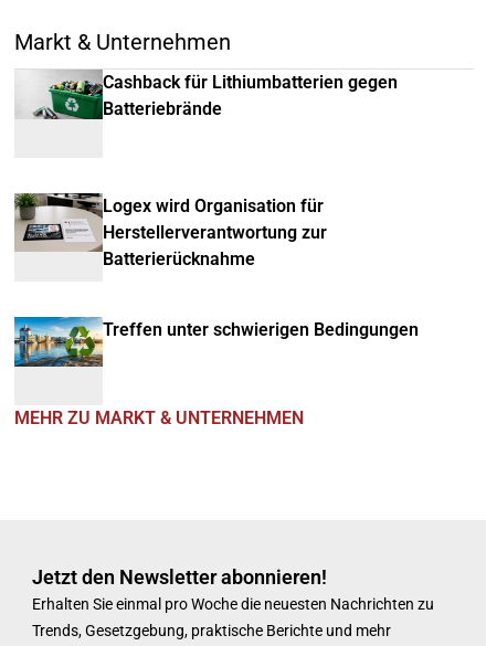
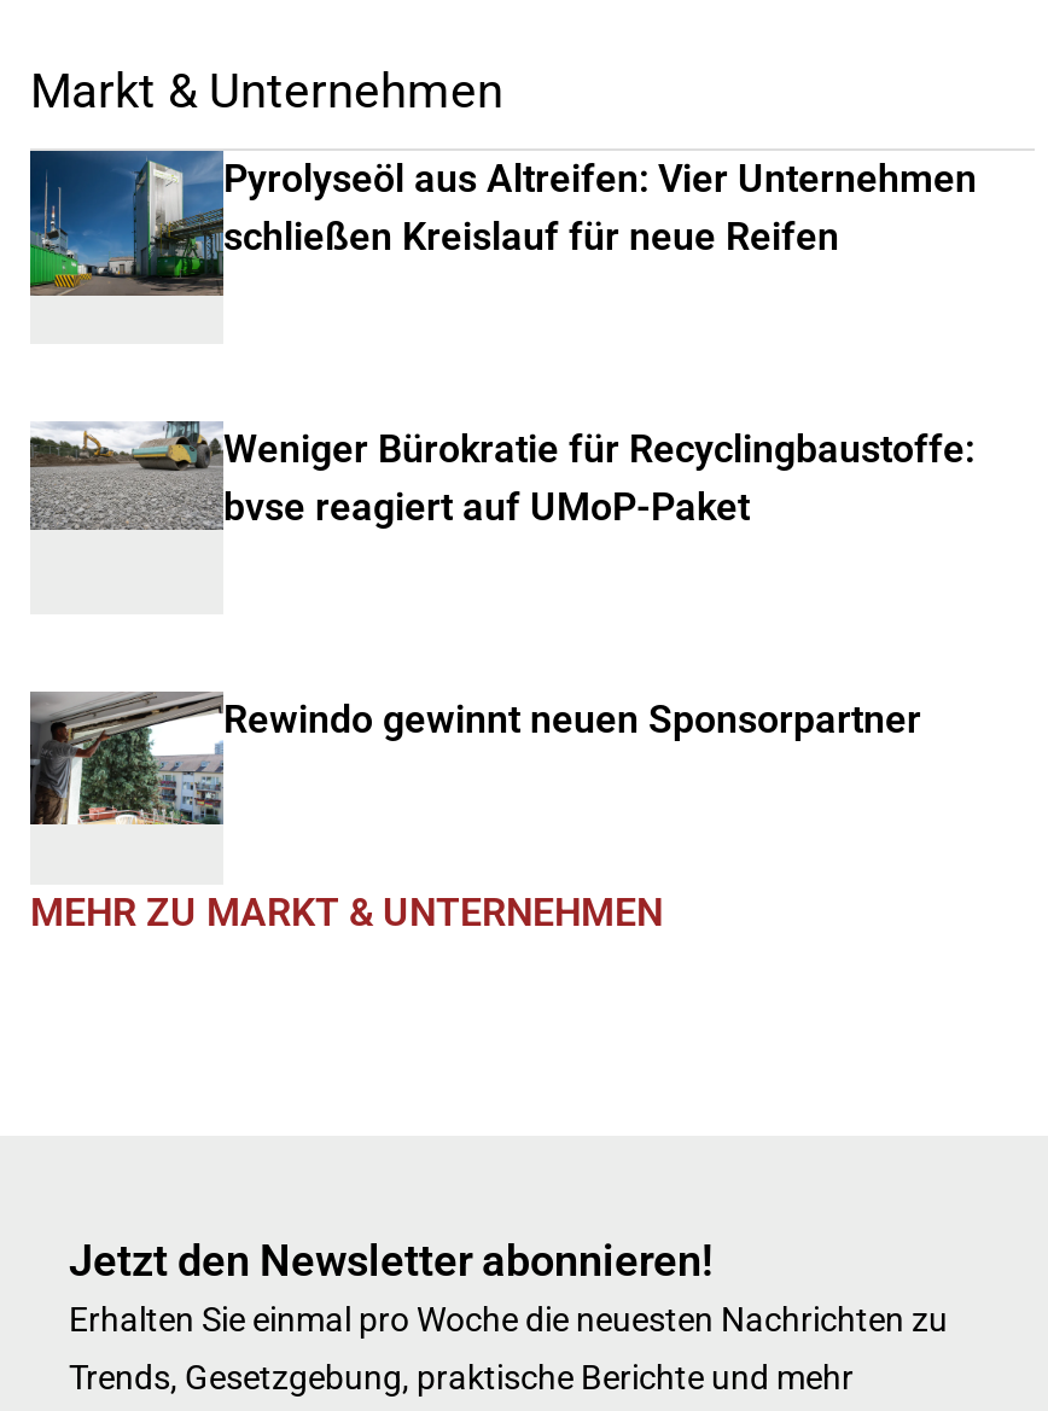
- [image]
- Cashback für Lithiumbatterien gegen
- Batteriebrände
+ [image]
+ Pyrolyseöl aus Altreifen: Vier Unternehmen
+ schließen Kreislauf für neue Reifen

- [image]
- Logex wird Organisation für
- Herstellerverantwortung zur
- Batterierücknahme
+ [image]
+ Weniger Bürokratie für Recyclingbaustoffe:
+ bvse reagiert auf UMoP-Paket

- [image]
- Treffen unter schwierigen Bedingungen
+ [image]
+ Rewindo gewinnt neuen Sponsorpartner
